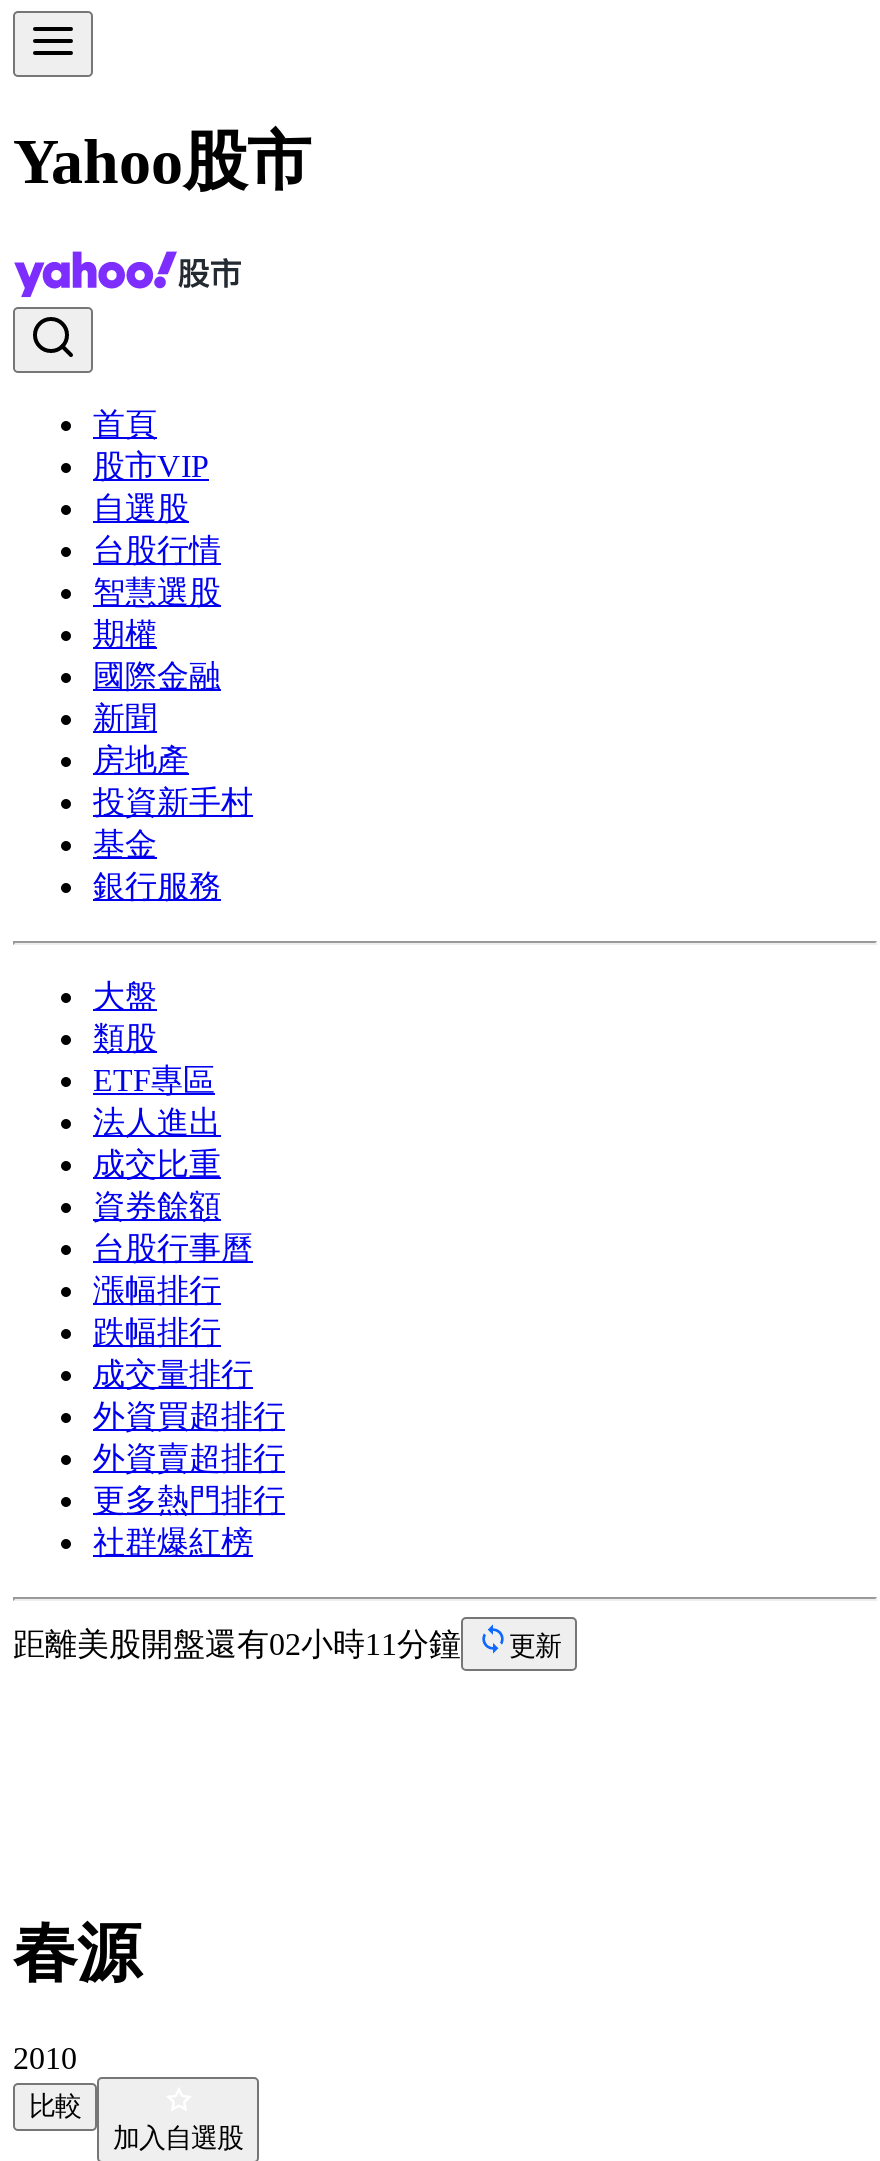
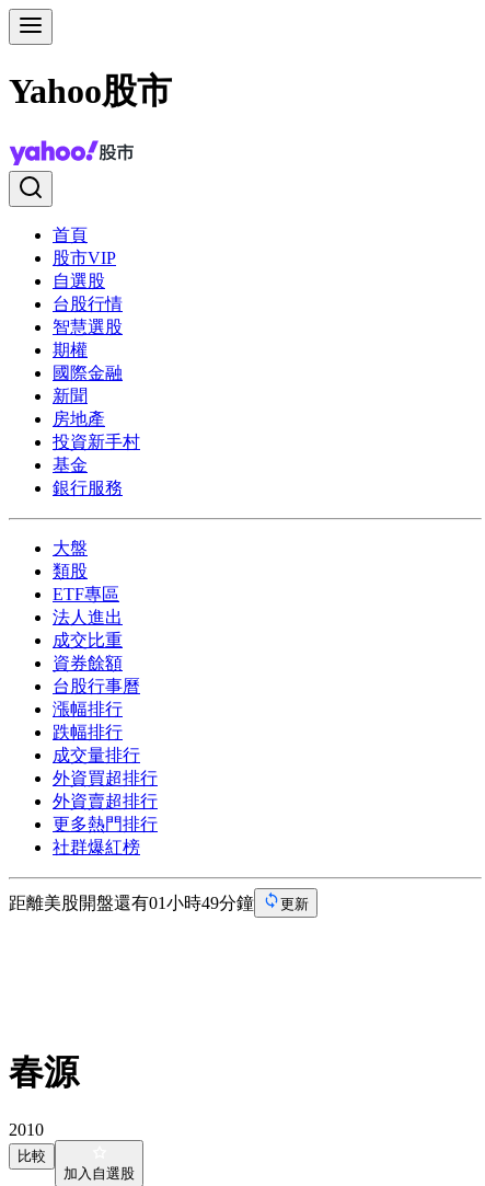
- 距離美股開盤還有02小時11分鐘
+ 距離美股開盤還有01小時49分鐘
